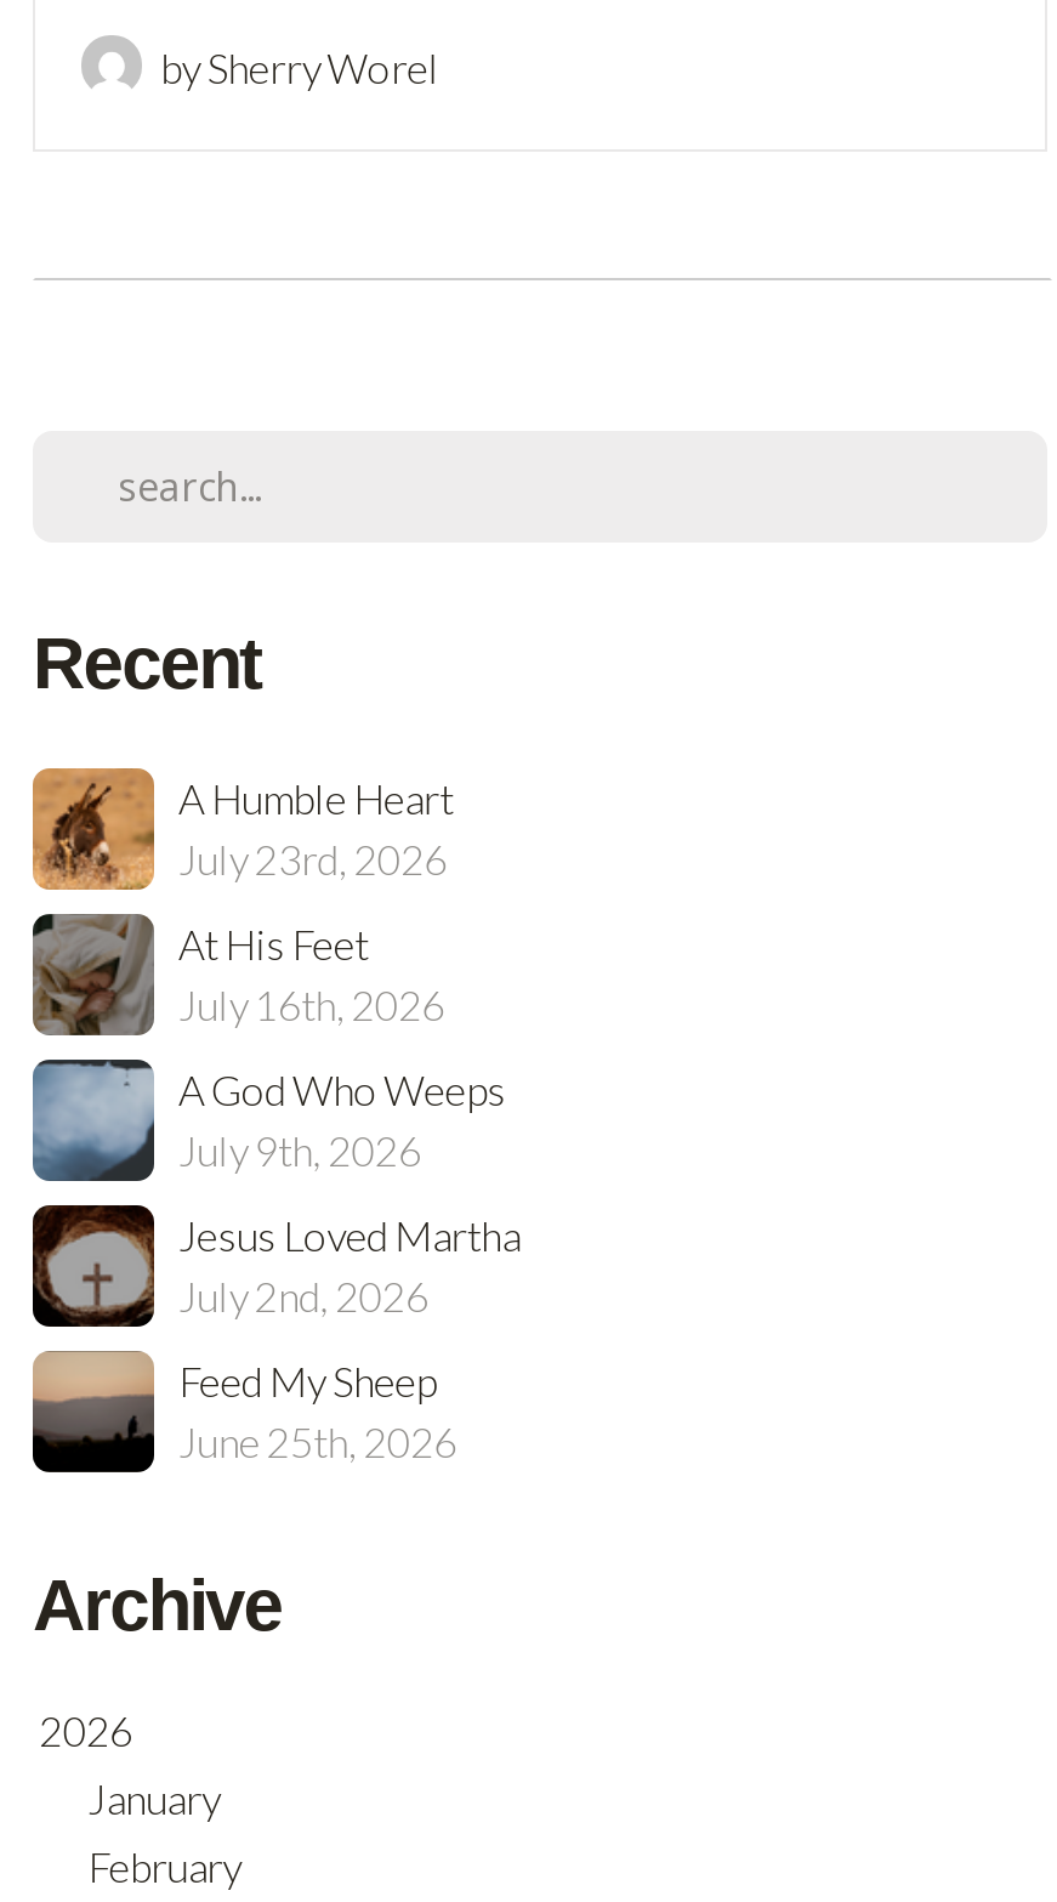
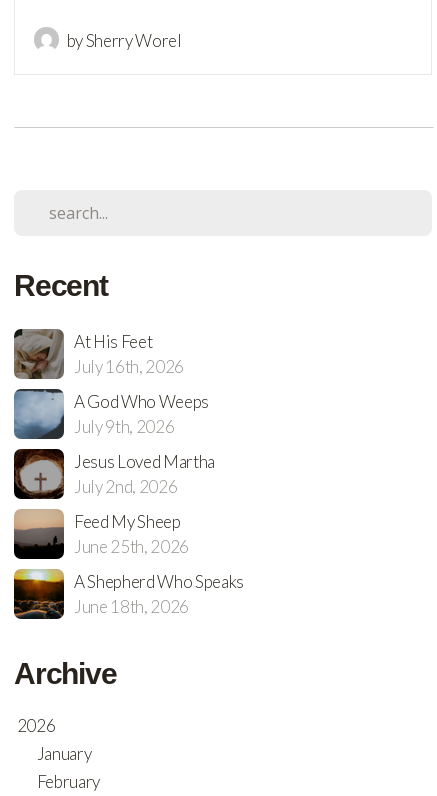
- [image]
- A Humble Heart
- July 23rd, 2026

moved up: [image] | At His Feet | July 16th, 2026 | ... | Feed My Sheep | June 25th, 2026

+ [image]
+ A Shepherd Who Speaks
+ June 18th, 2026
